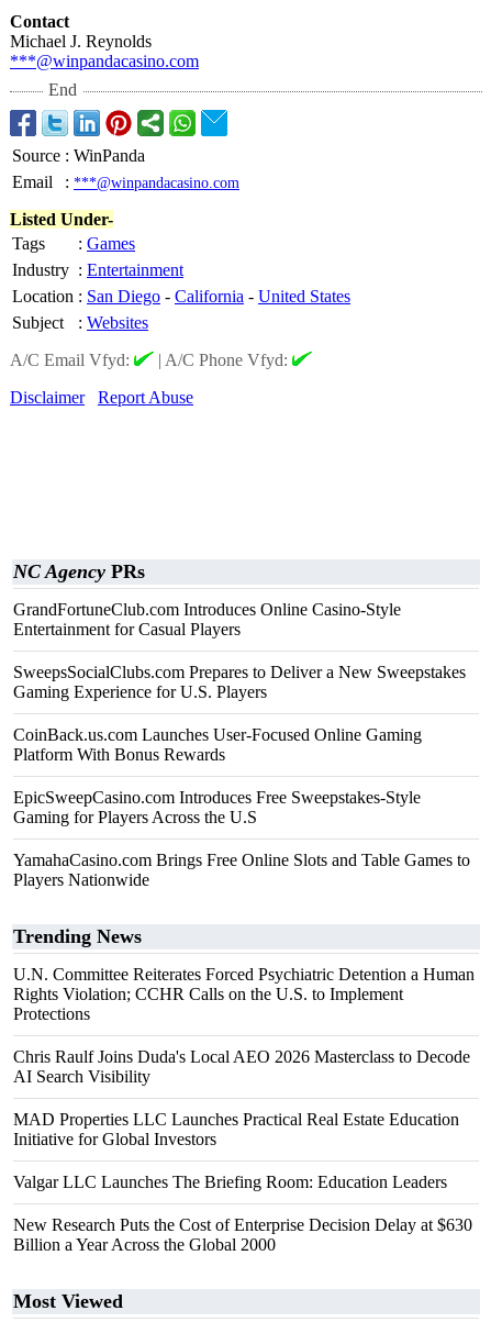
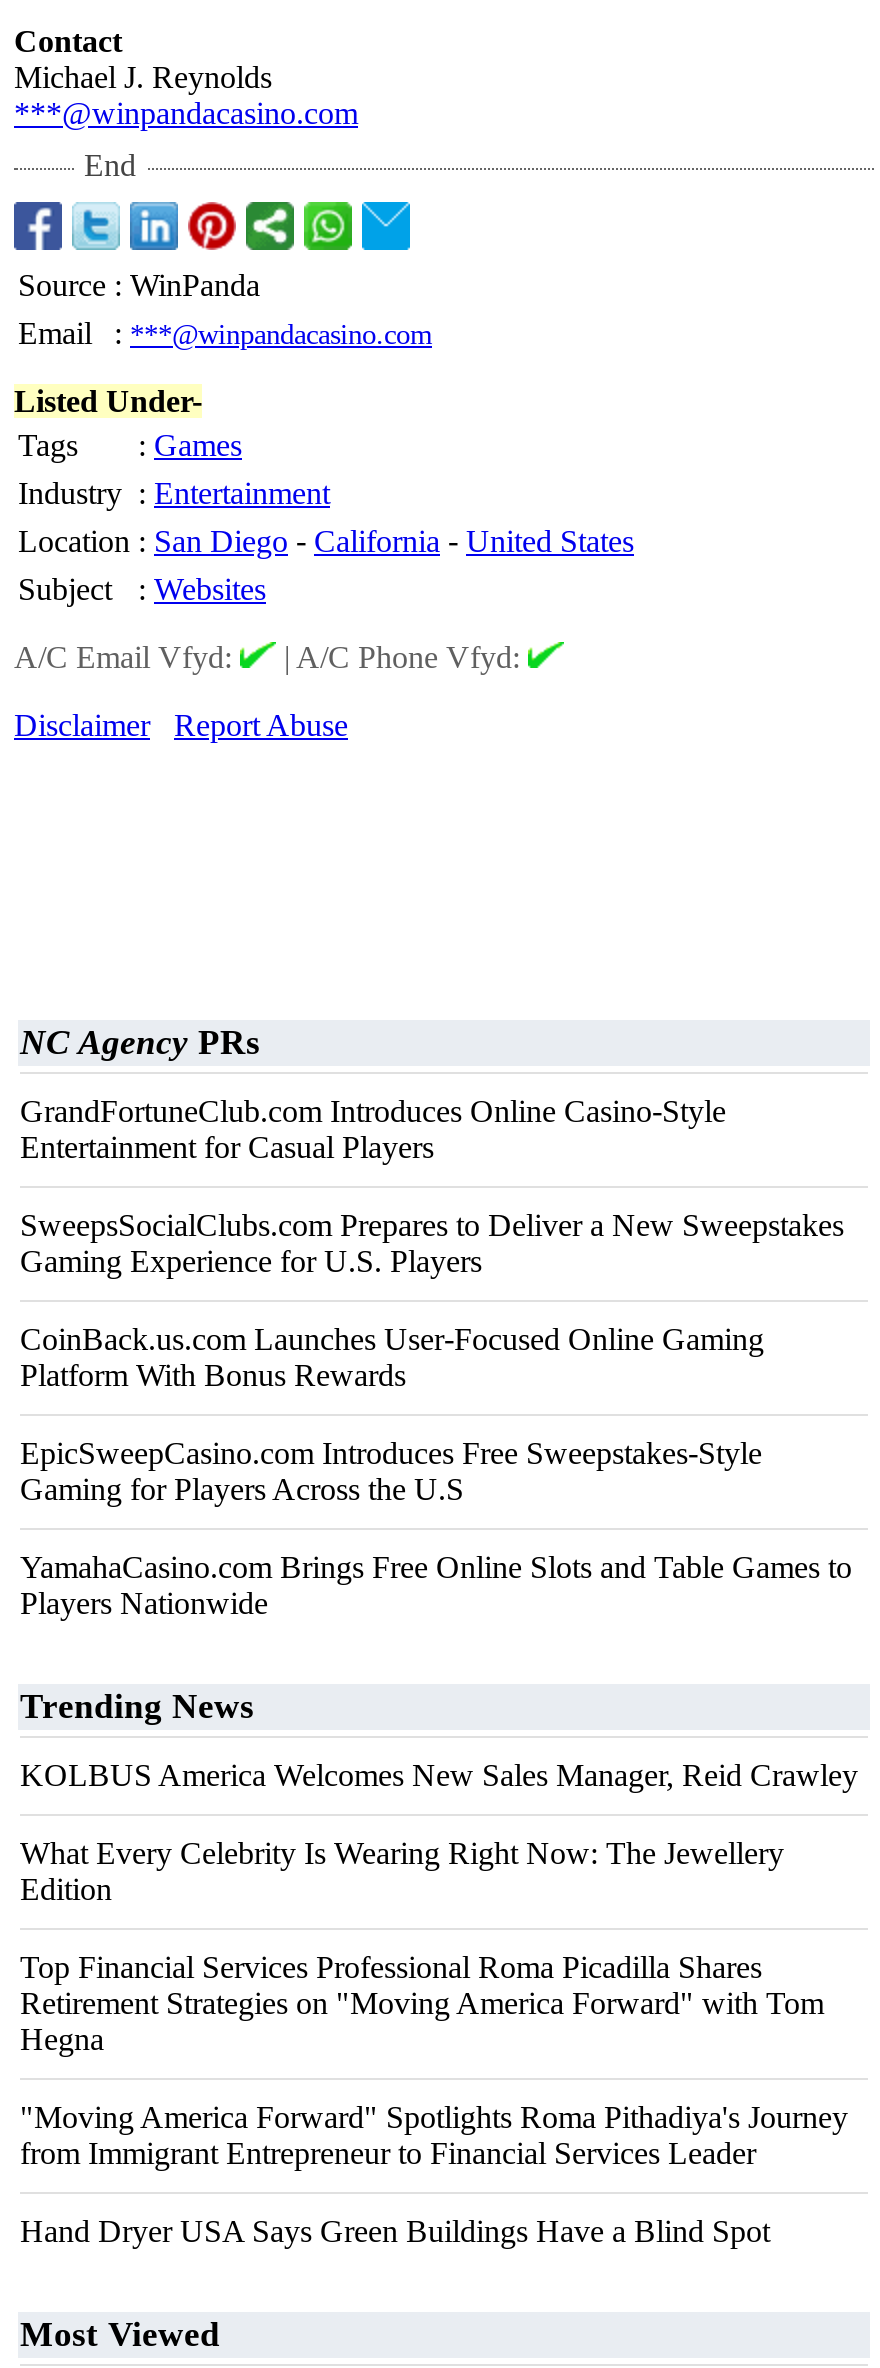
- U.N. Committee Reiterates Forced Psychiatric Detention a Human
- Rights Violation; CCHR Calls on the U.S. to Implement
- Protections
+ KOLBUS America Welcomes New Sales Manager, Reid Crawley

- Chris Raulf Joins Duda's Local AEO 2026 Masterclass to Decode
- AI Search Visibility
+ What Every Celebrity Is Wearing Right Now: The Jewellery
+ Edition

- MAD Properties LLC Launches Practical Real Estate Education
- Initiative for Global Investors
+ Top Financial Services Professional Roma Picadilla Shares
+ Retirement Strategies on "Moving America Forward" with Tom
+ Hegna

- Valgar LLC Launches The Briefing Room: Education Leaders
+ "Moving America Forward" Spotlights Roma Pithadiya's Journey
+ from Immigrant Entrepreneur to Financial Services Leader

- New Research Puts the Cost of Enterprise Decision Delay at $630
- Billion a Year Across the Global 2000
+ Hand Dryer USA Says Green Buildings Have a Blind Spot
